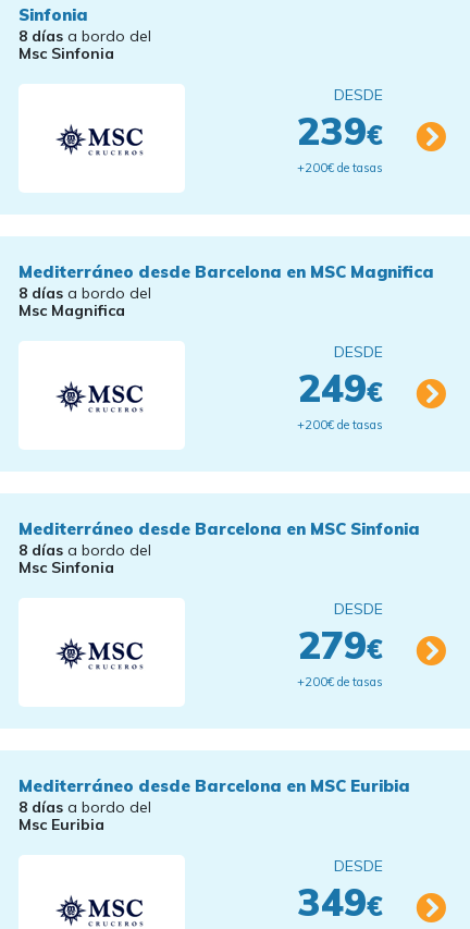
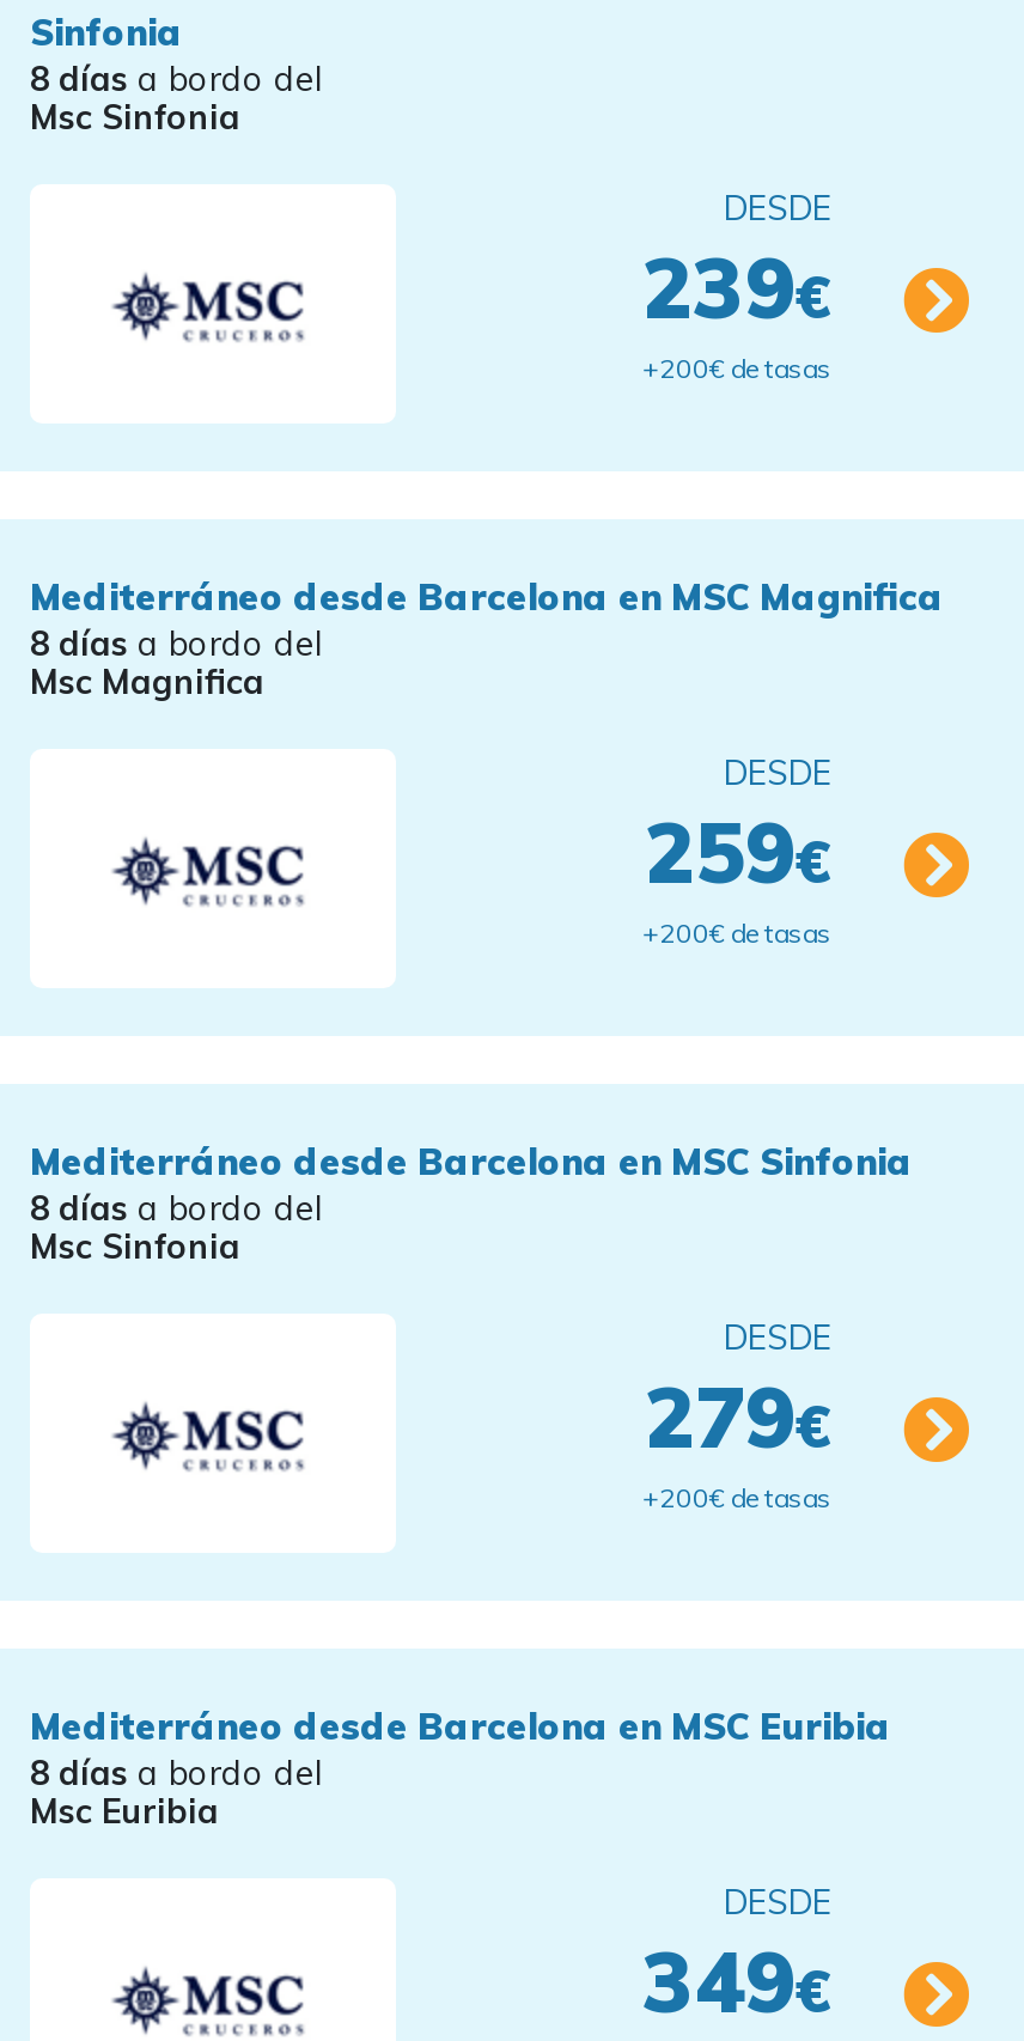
- 249€
+ 259€
